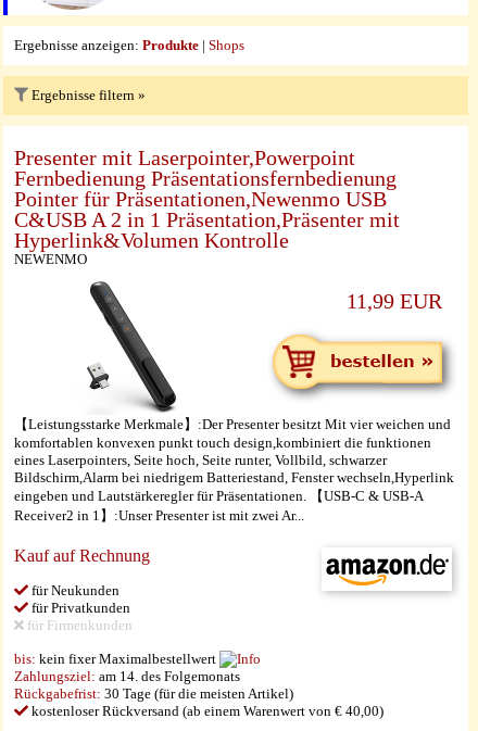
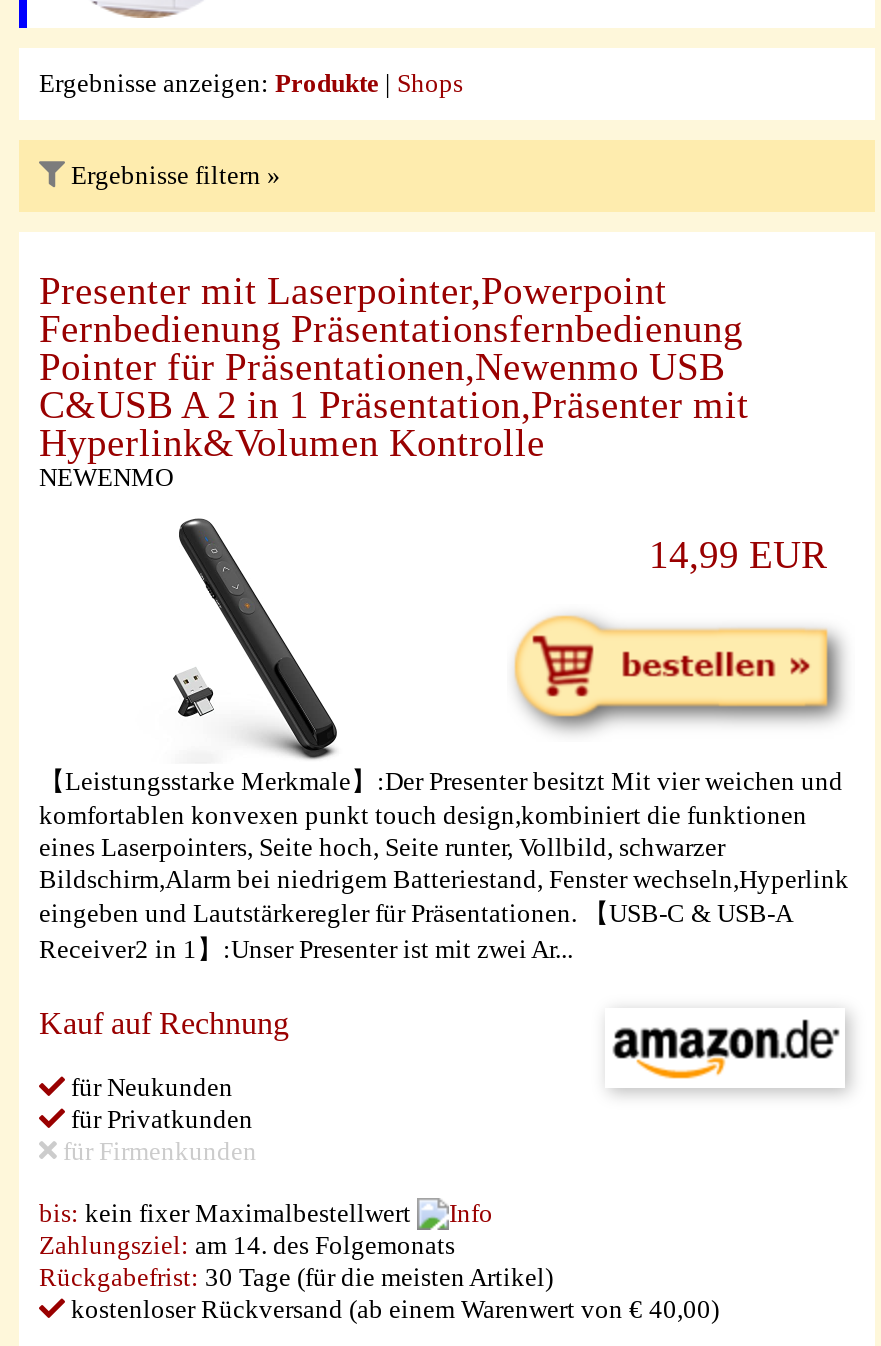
- 11,99 EUR
+ 14,99 EUR
